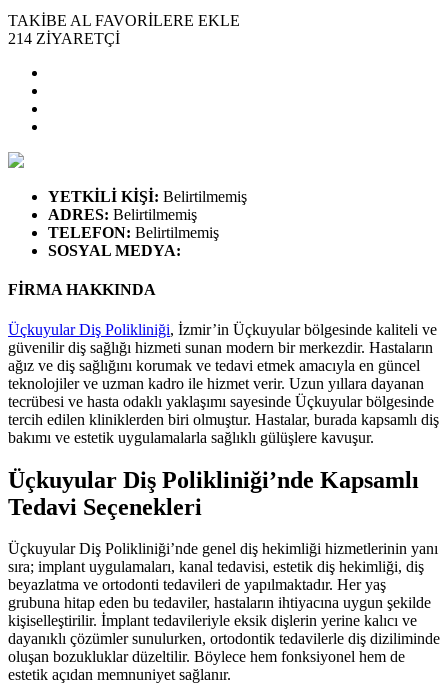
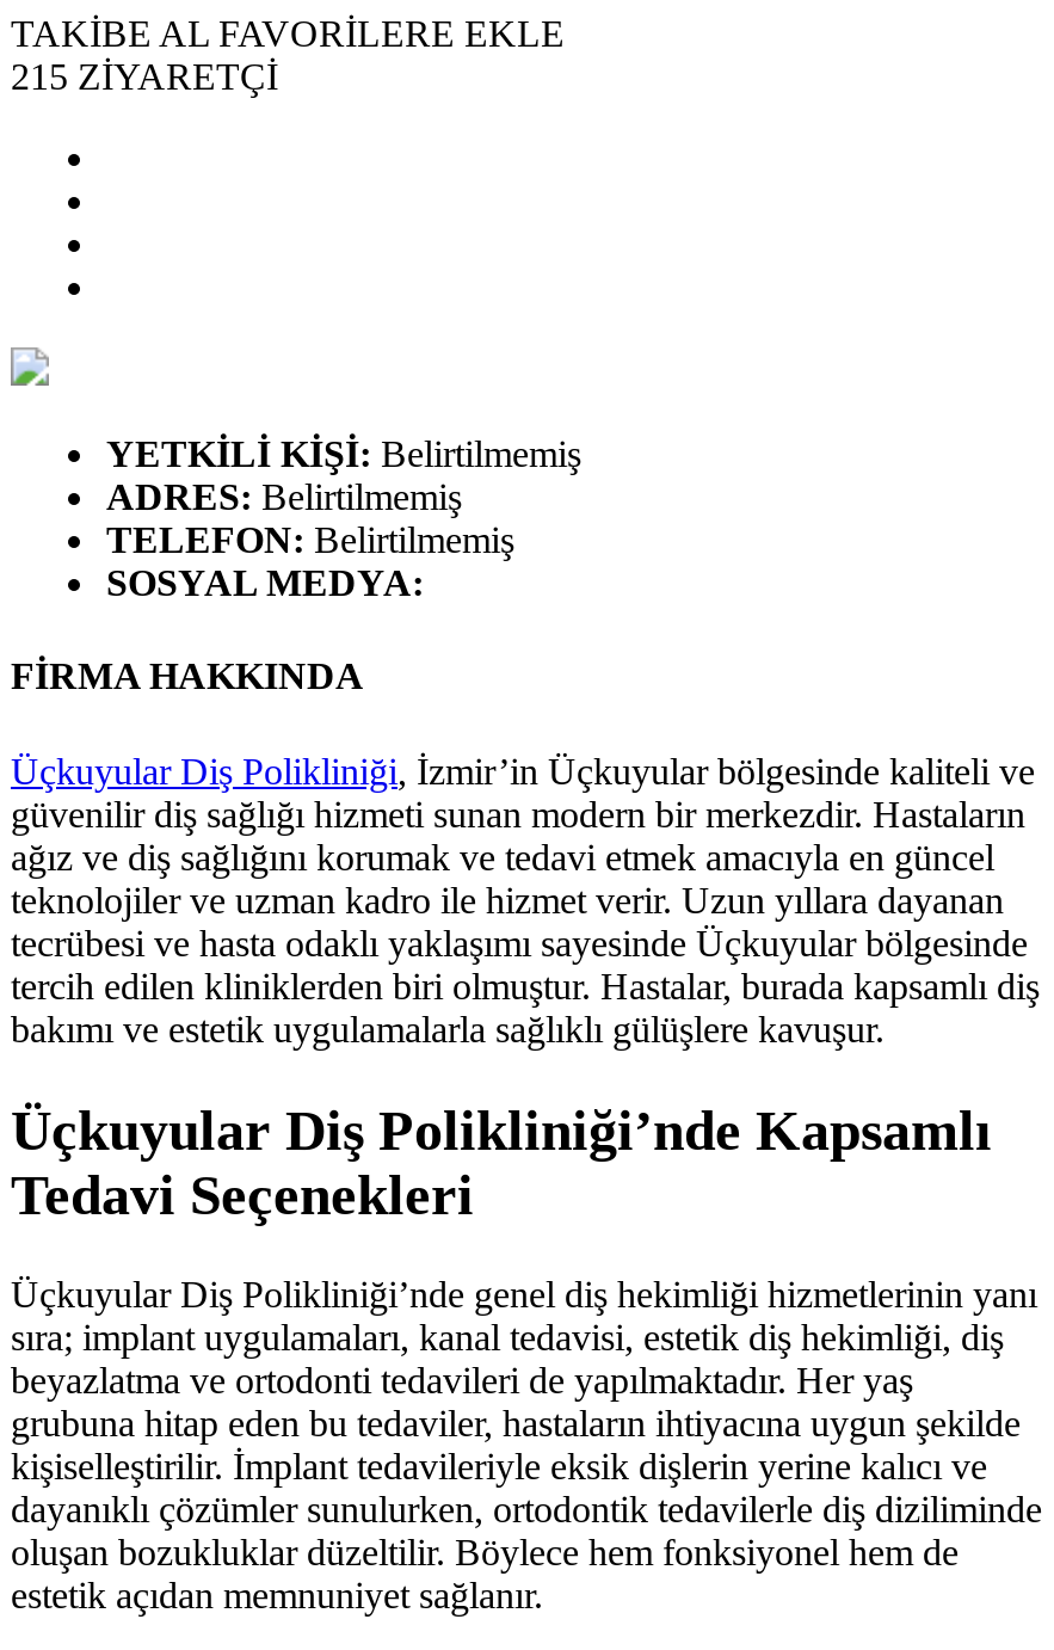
- 214 ZİYARETÇİ
+ 215 ZİYARETÇİ
